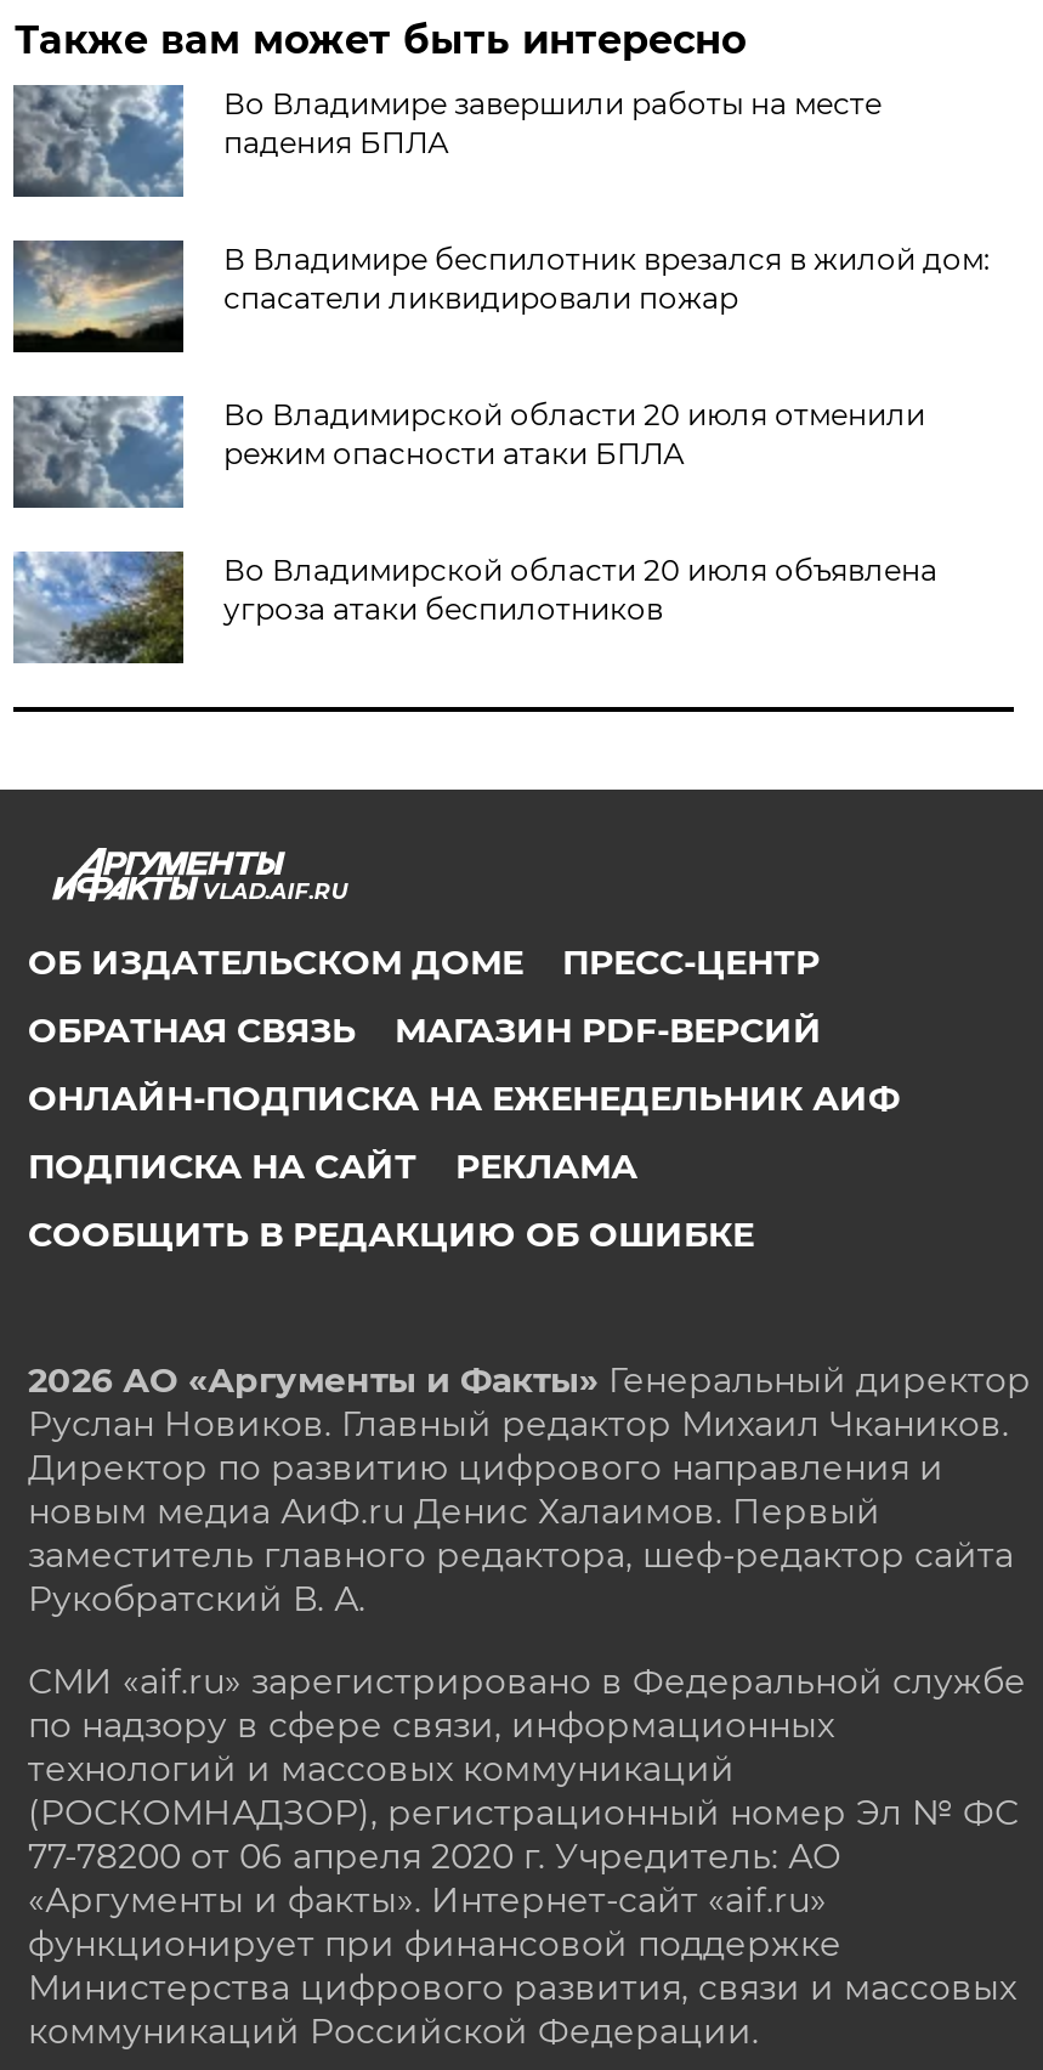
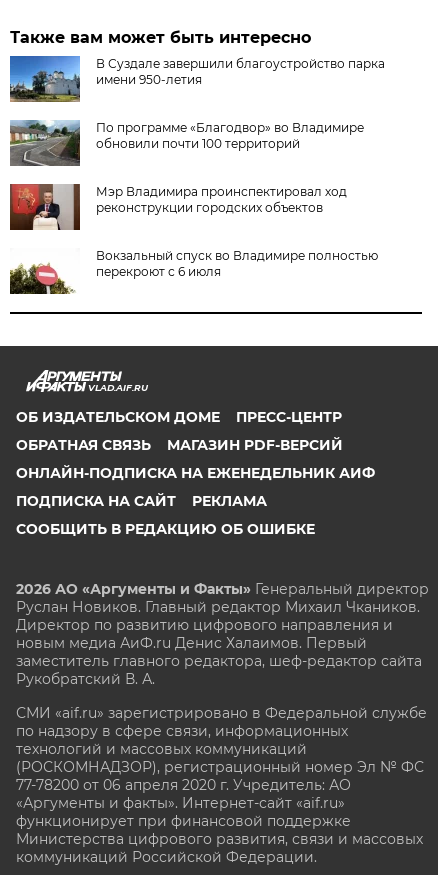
- [image]
- Во Владимире завершили работы на месте
- падения БПЛА
+ [image]
+ В Суздале завершили благоустройство парка
+ имени 950-летия

- [image]
- В Владимире беспилотник врезался в жилой дом:
- спасатели ликвидировали пожар
+ [image]
+ По программе «Благодвор» во Владимире
+ обновили почти 100 территорий

- [image]
- Во Владимирской области 20 июля отменили
- режим опасности атаки БПЛА
+ [image]
+ Мэр Владимира проинспектировал ход
+ реконструкции городских объектов

- [image]
- Во Владимирской области 20 июля объявлена
- угроза атаки беспилотников
+ [image]
+ Вокзальный спуск во Владимире полностью
+ перекроют с 6 июля
